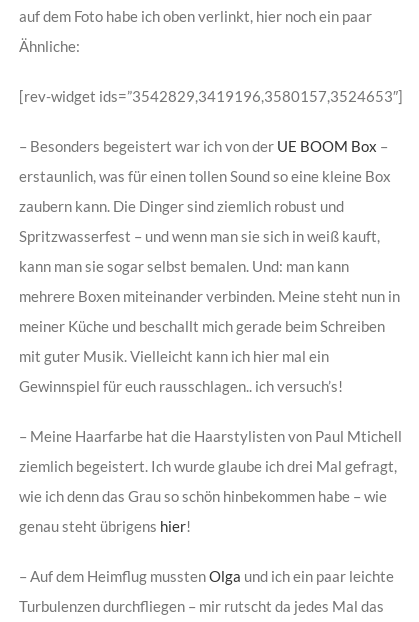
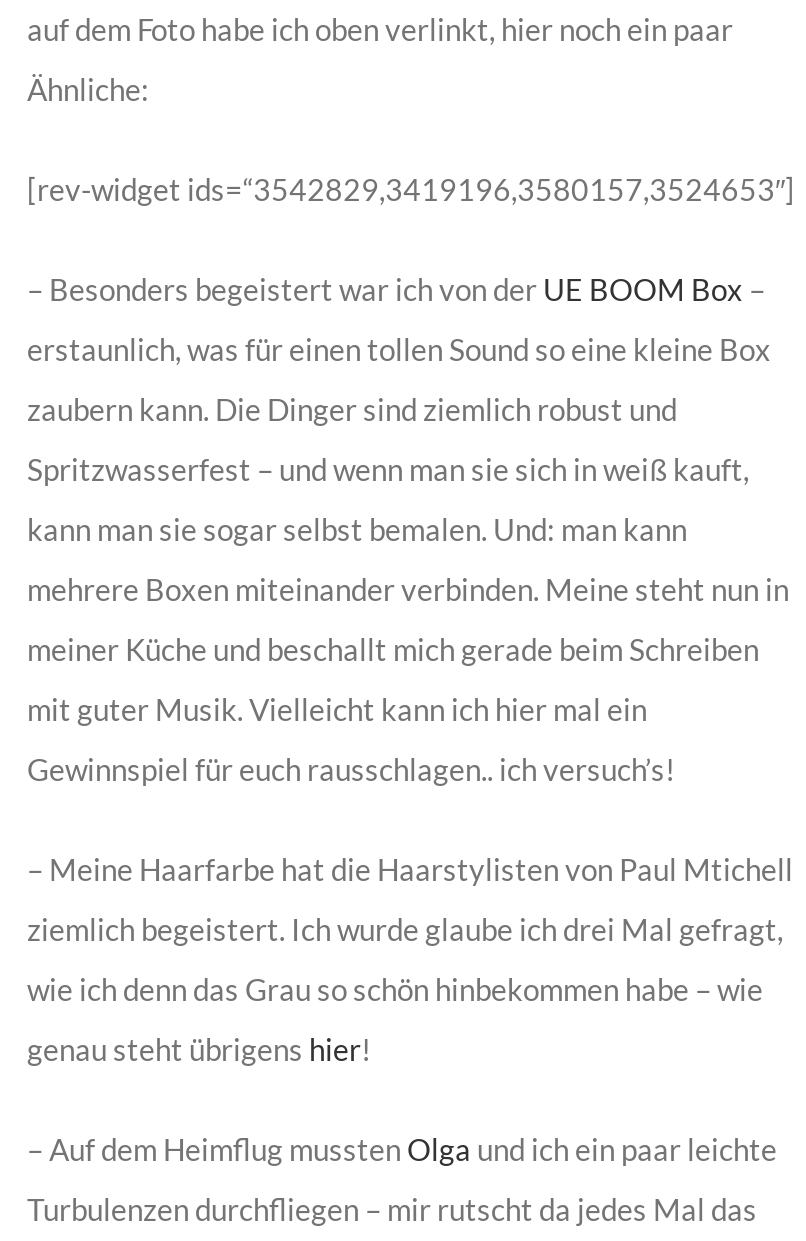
- [rev-widget ids=”3542829,3419196,3580157,3524653″]
+ [rev-widget ids=“3542829,3419196,3580157,3524653″]
